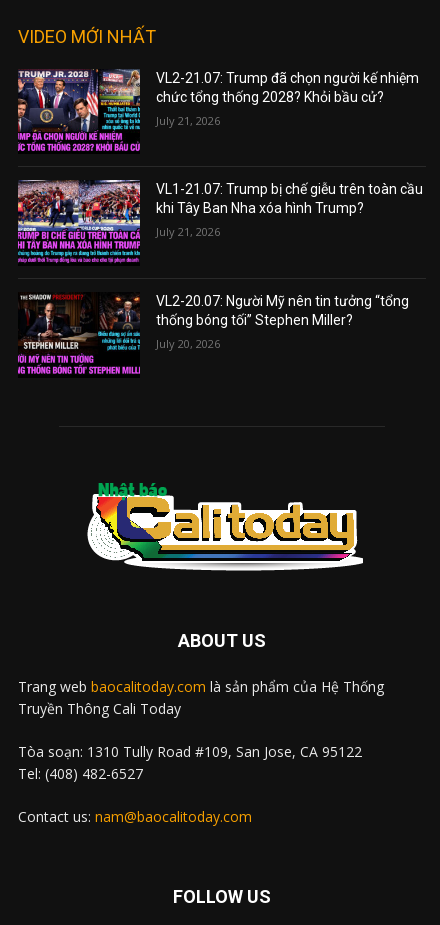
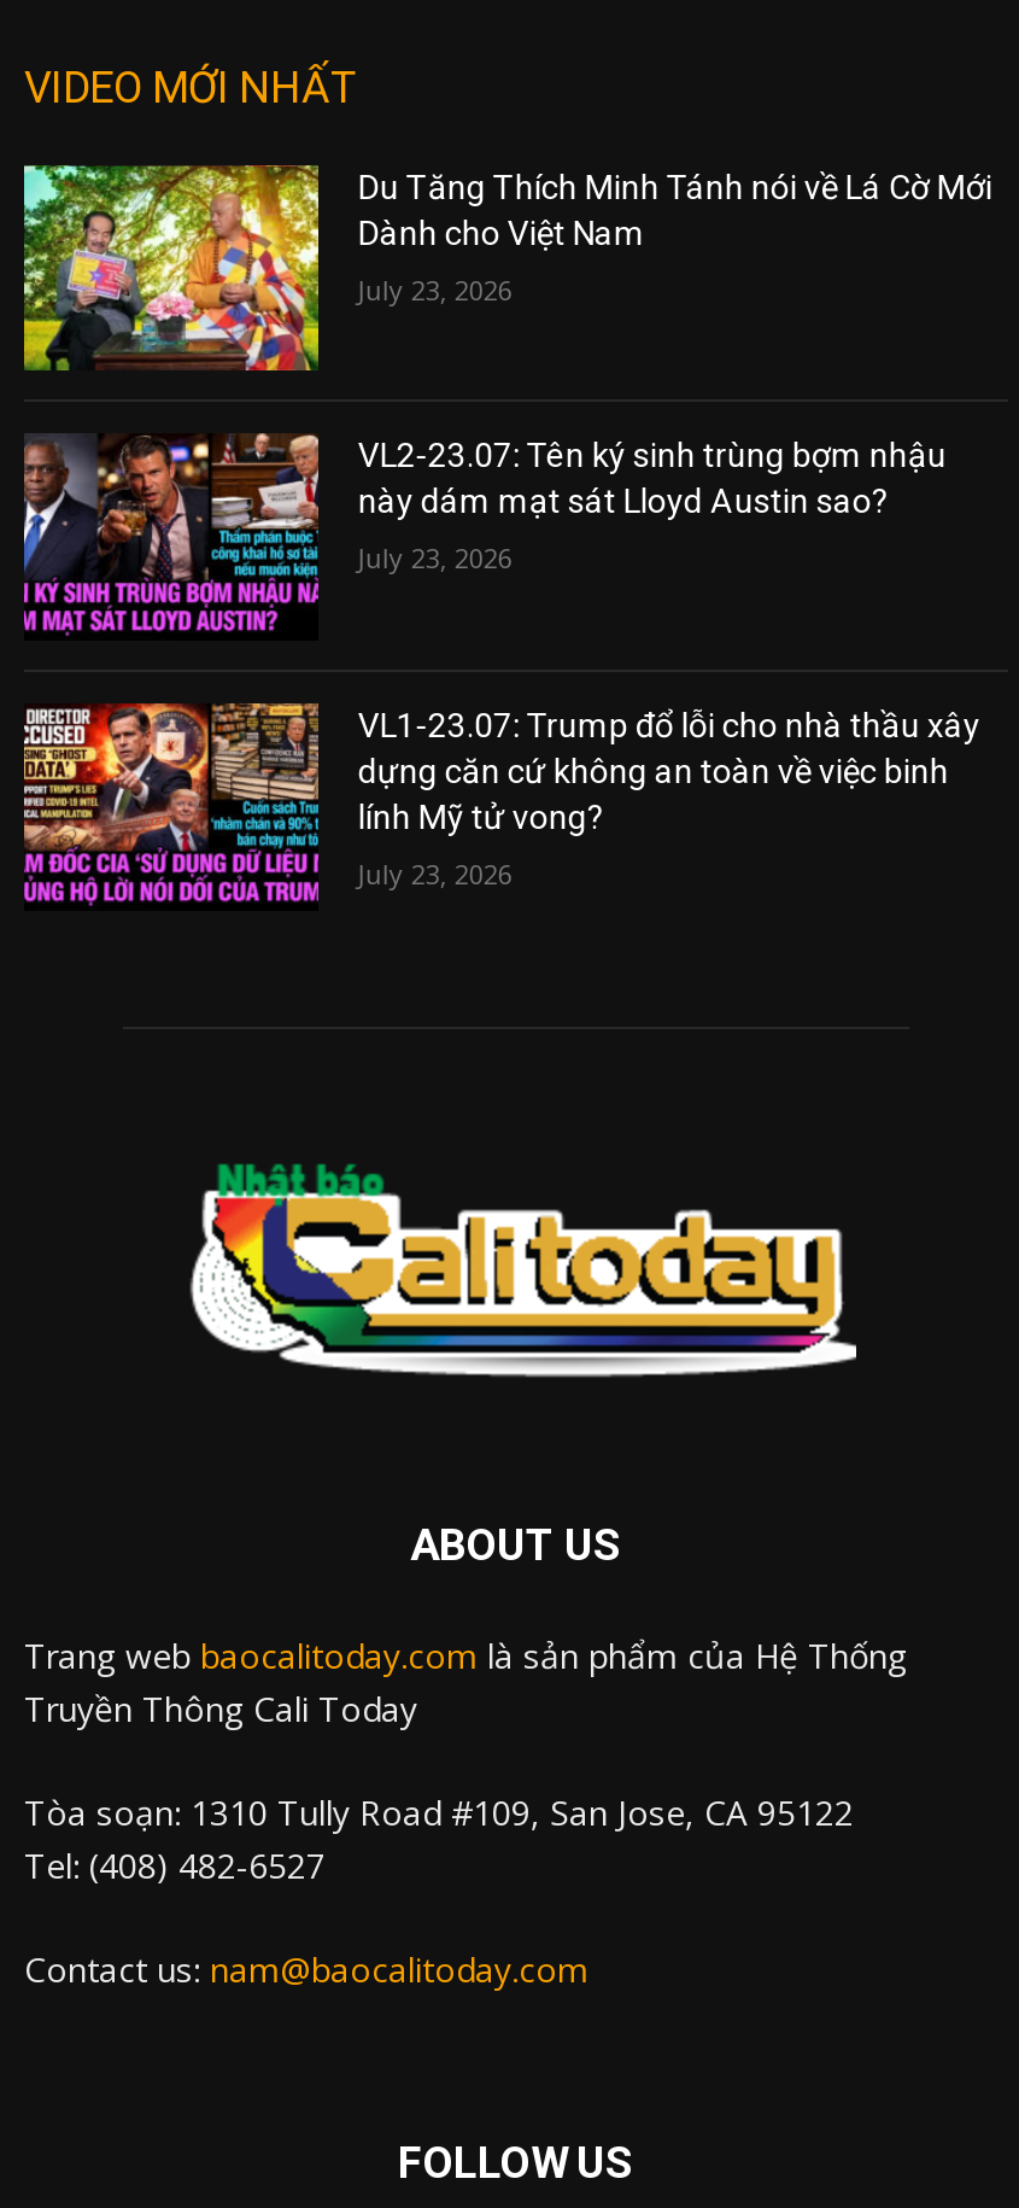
- [image]
- VL2-21.07: Trump đã chọn người kế nhiệm
- chức tổng thống 2028? Khỏi bầu cử?
+ [image]
+ Du Tăng Thích Minh Tánh nói về Lá Cờ Mới
+ Dành cho Việt Nam

- July 21, 2026
+ July 23, 2026

- [image]
- VL1-21.07: Trump bị chế giễu trên toàn cầu
- khi Tây Ban Nha xóa hình Trump?
+ [image]
+ VL2-23.07: Tên ký sinh trùng bợm nhậu
+ này dám mạt sát Lloyd Austin sao?

- July 21, 2026
+ July 23, 2026

- [image]
- VL2-20.07: Người Mỹ nên tin tưởng “tổng
- thống bóng tối” Stephen Miller?
+ [image]
+ VL1-23.07: Trump đổ lỗi cho nhà thầu xây
+ dựng căn cứ không an toàn về việc binh
+ lính Mỹ tử vong?

- July 20, 2026
+ July 23, 2026
